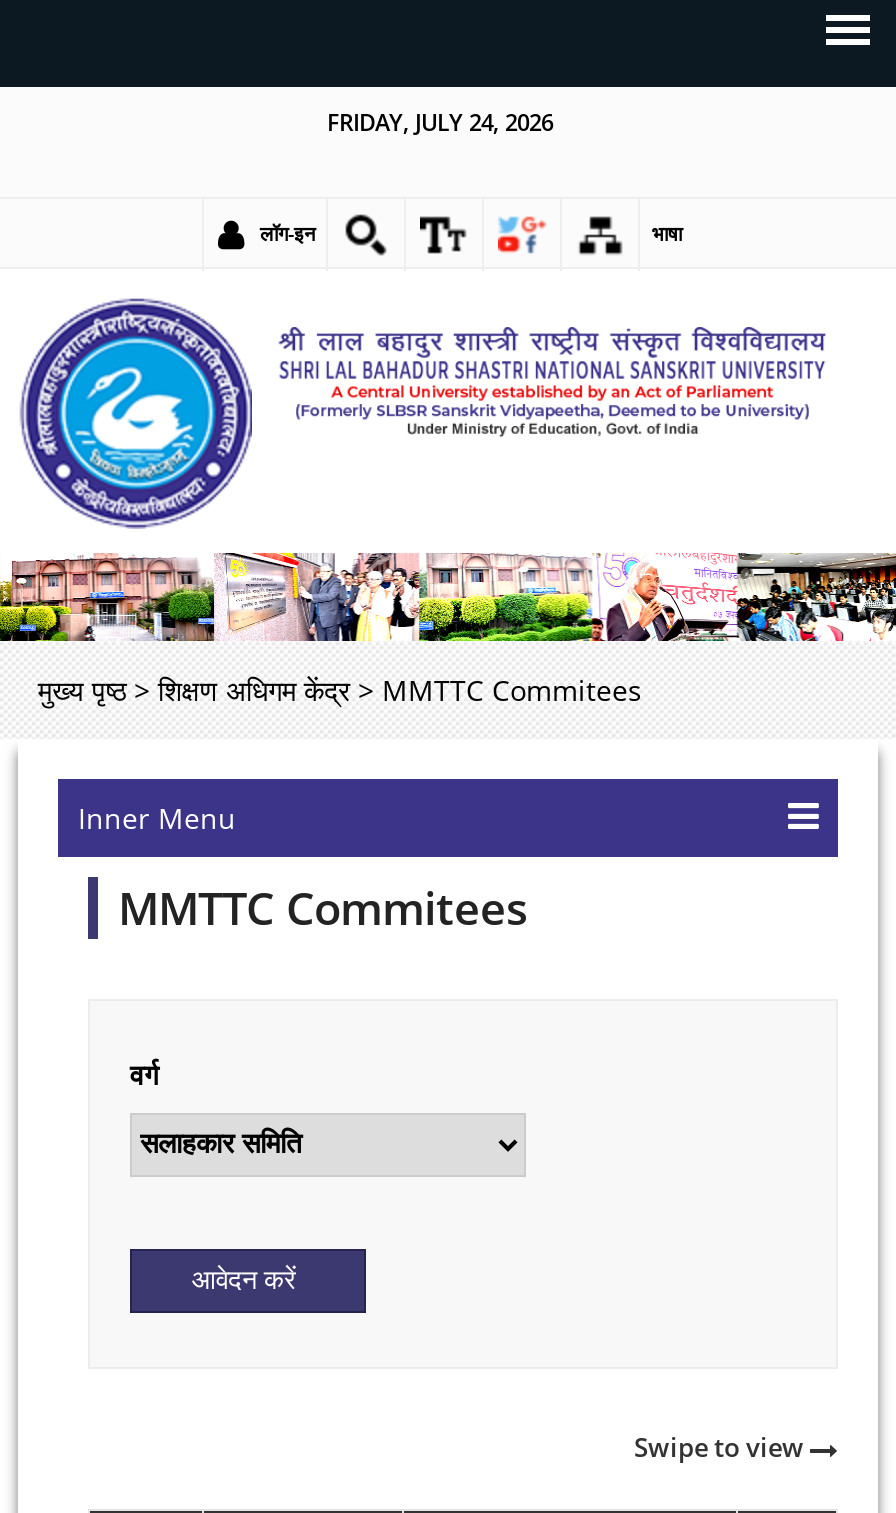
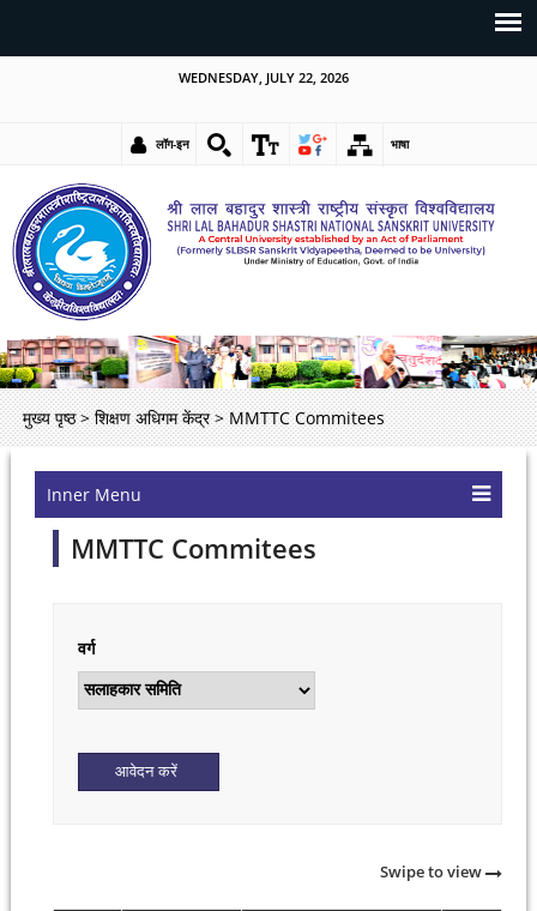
- FRIDAY, JULY 24, 2026
+ WEDNESDAY, JULY 22, 2026
